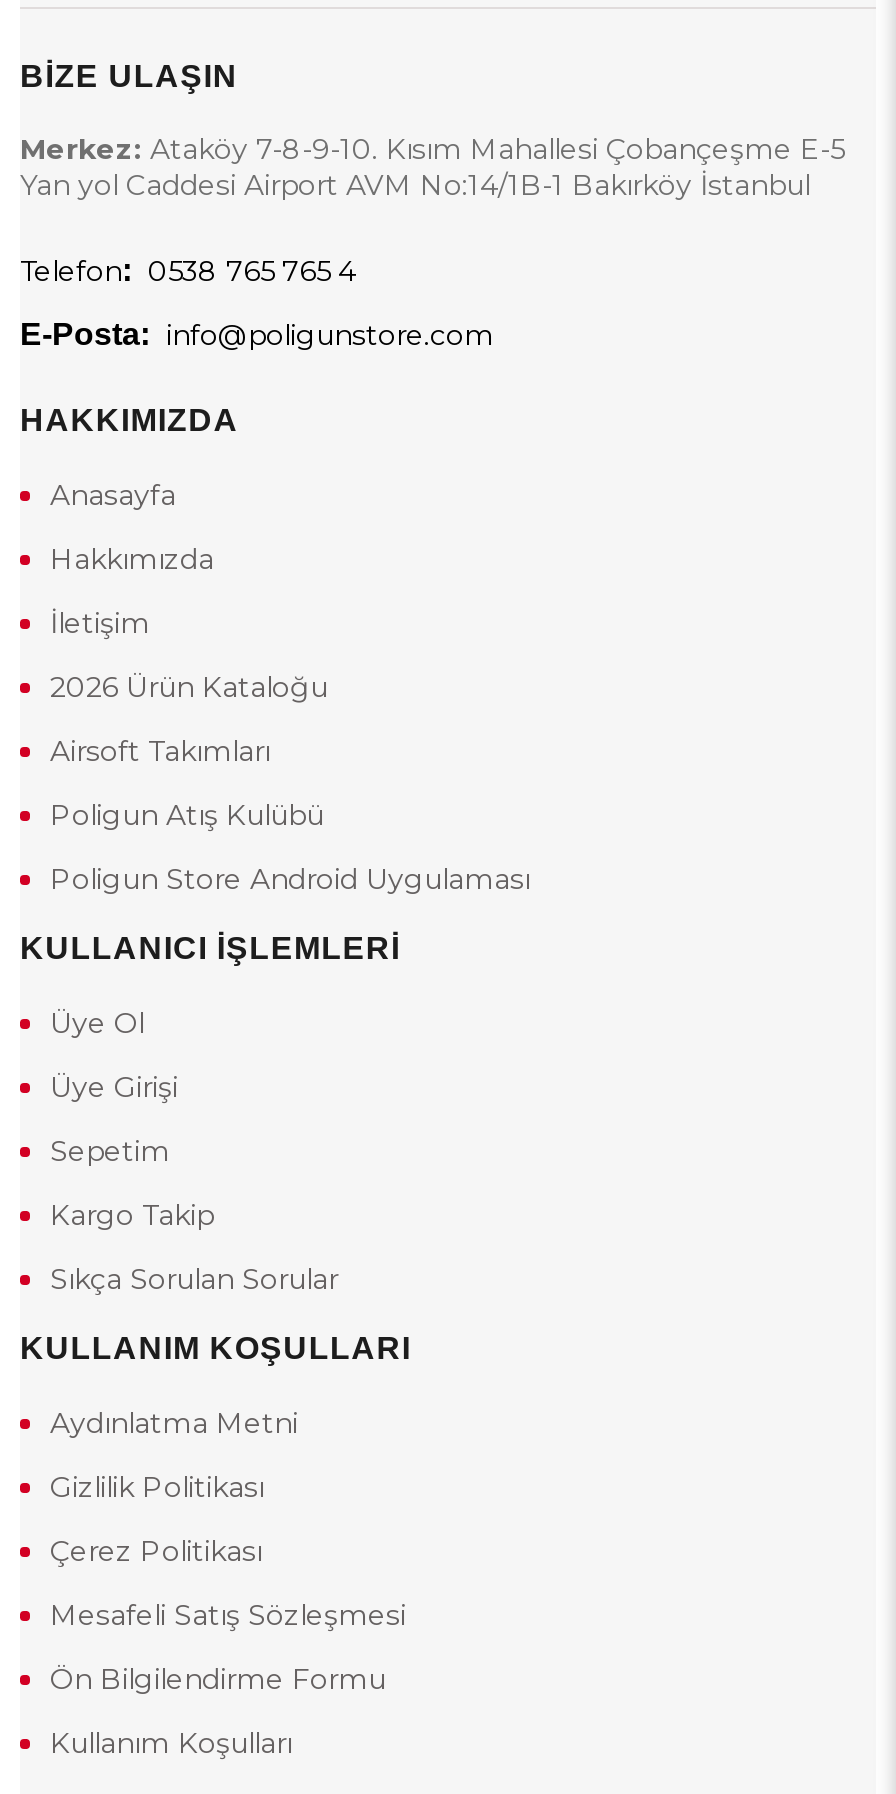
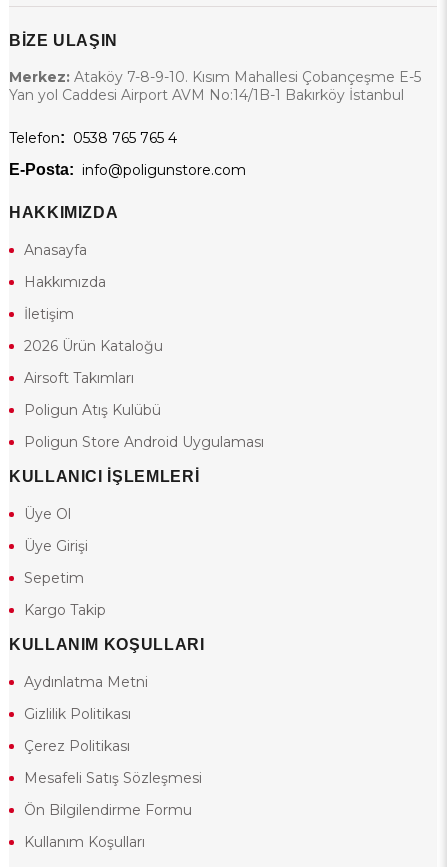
- Sıkça Sorulan Sorular
